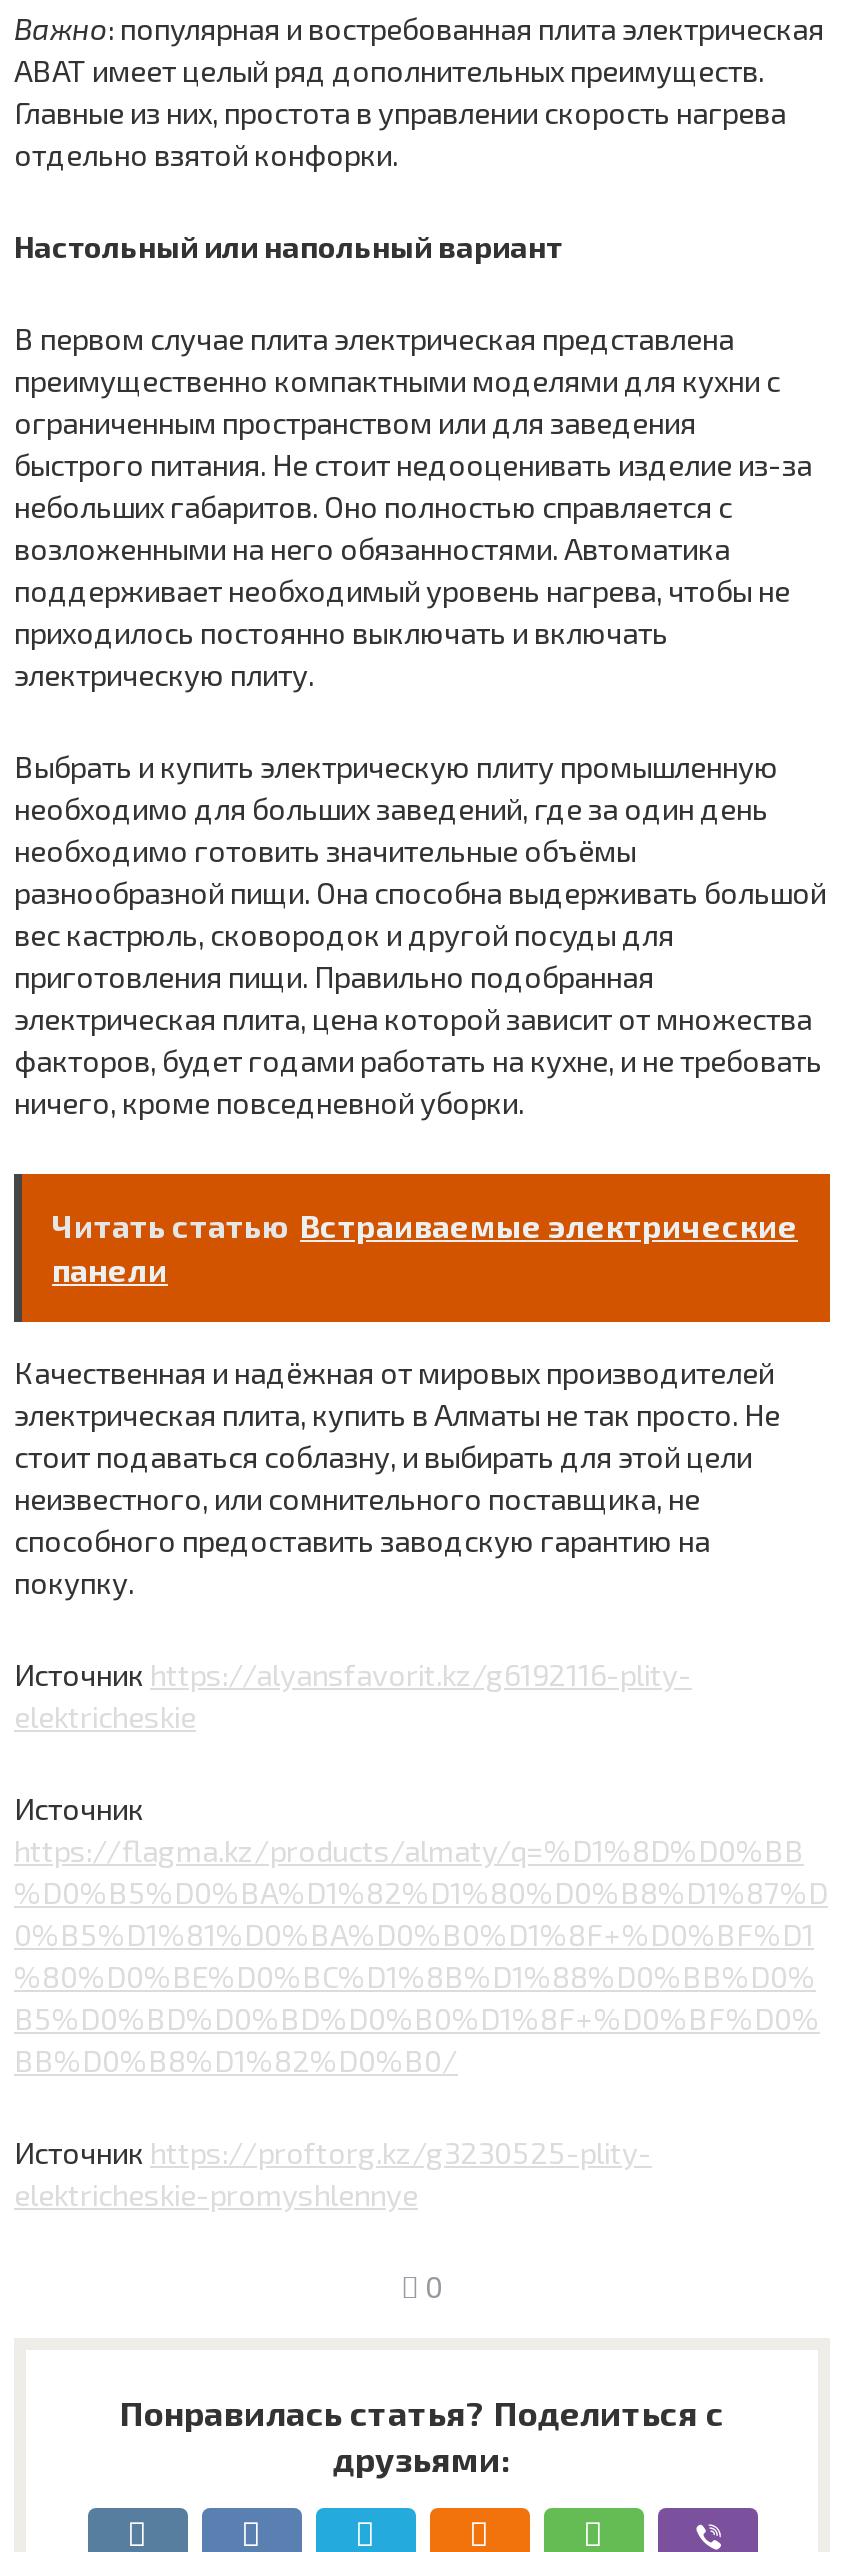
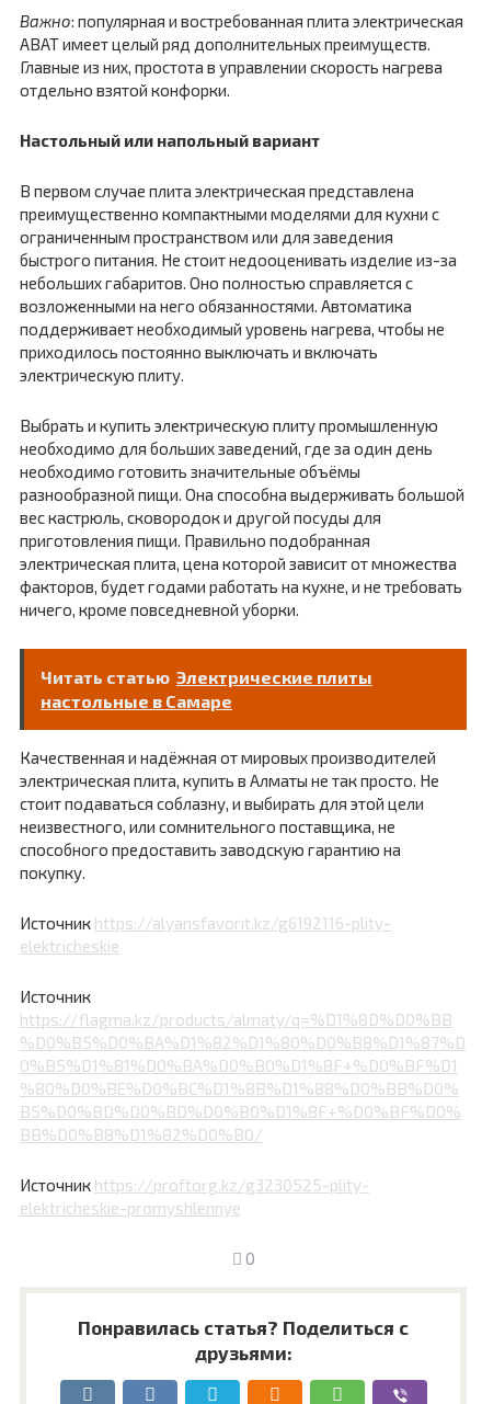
- Читать статью Встраиваемые электрические
- панели
+ Читать статью Электрические плиты
+ настольные в Самаре
